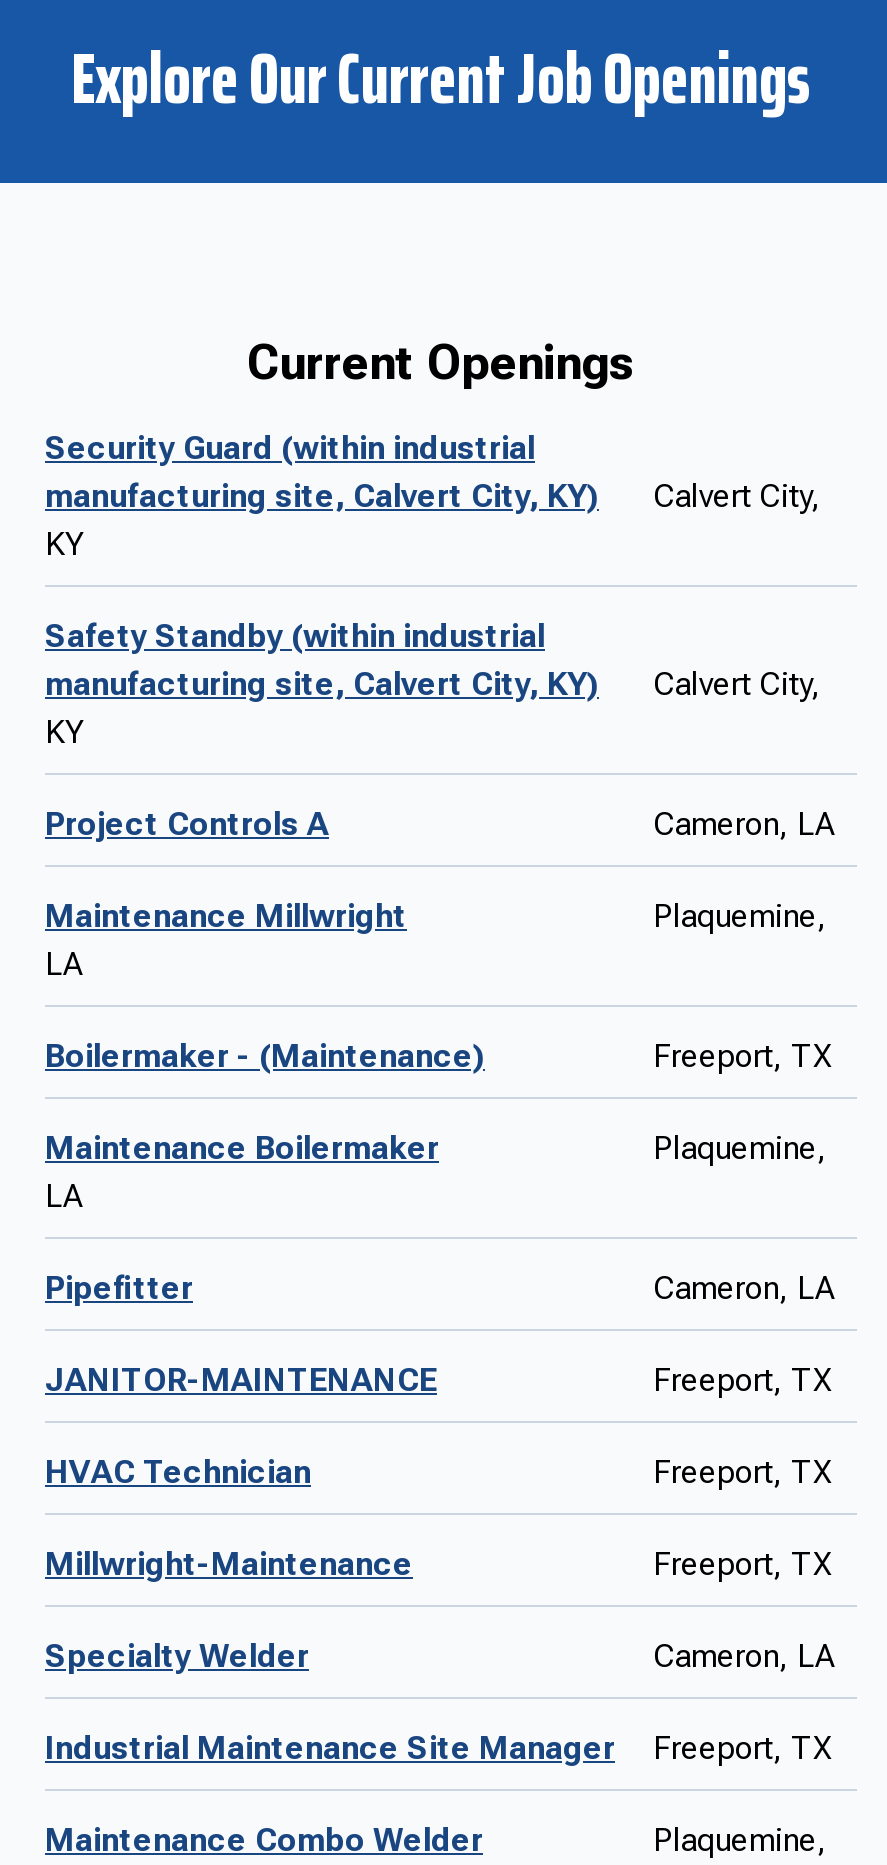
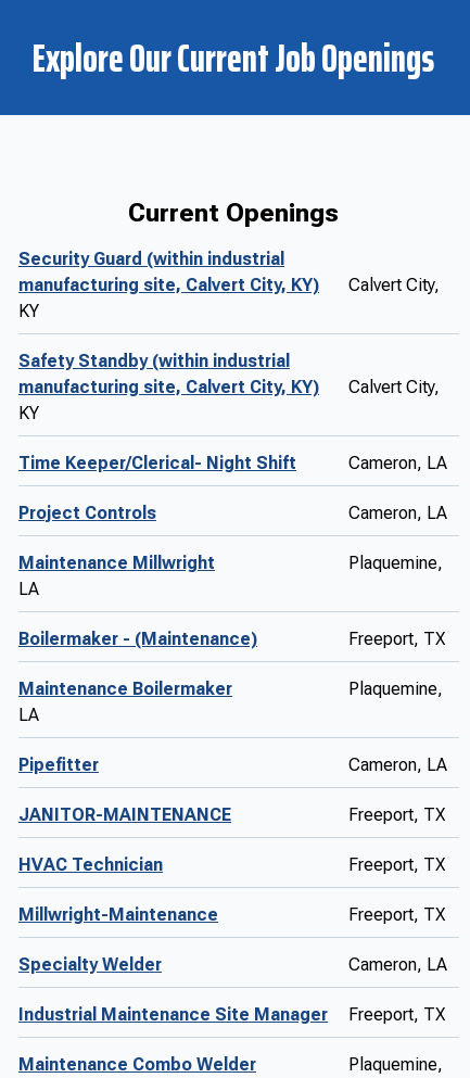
- Project Controls A
+ Time Keeper/Clerical- Night Shift
+ Cameron, LA
+ Project Controls
